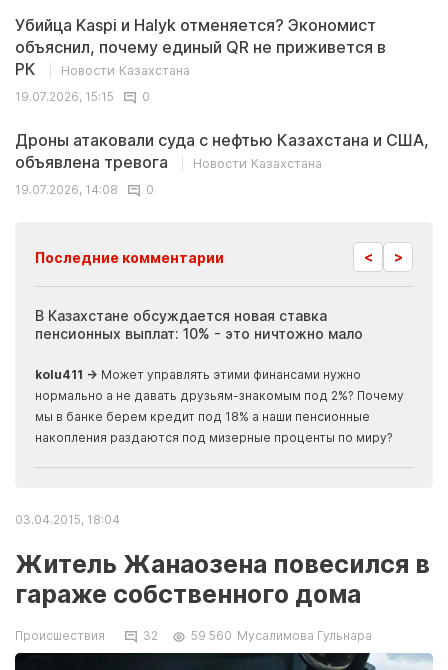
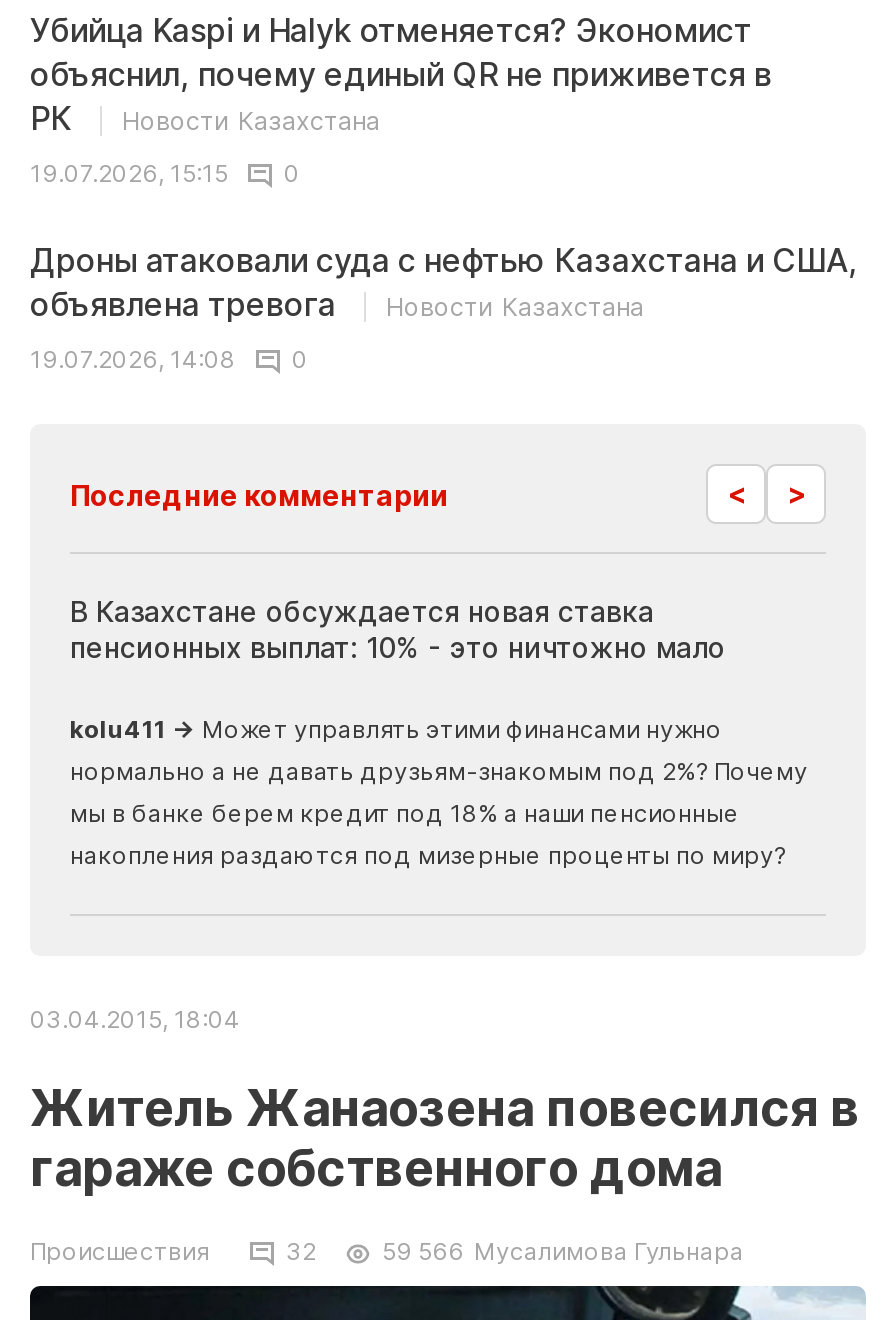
- 59 560 Мусалимова Гульнара
+ 59 566 Мусалимова Гульнара
